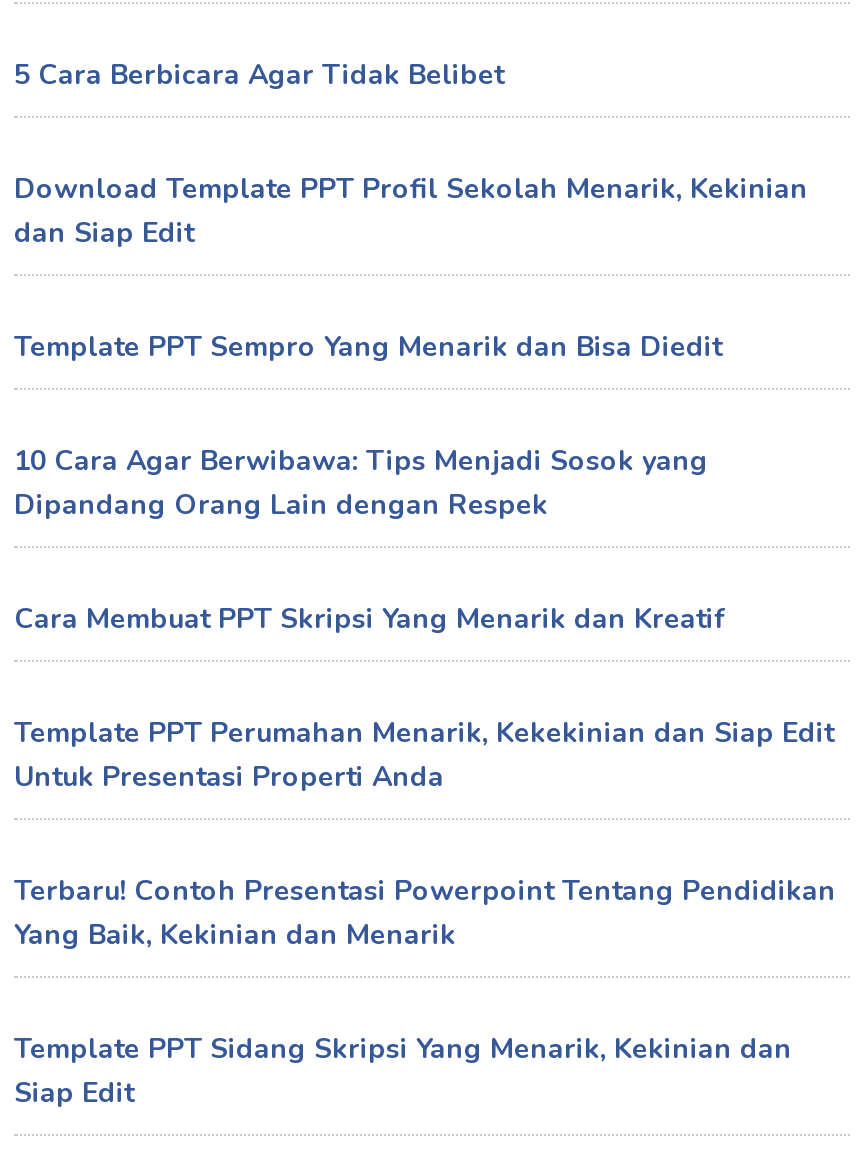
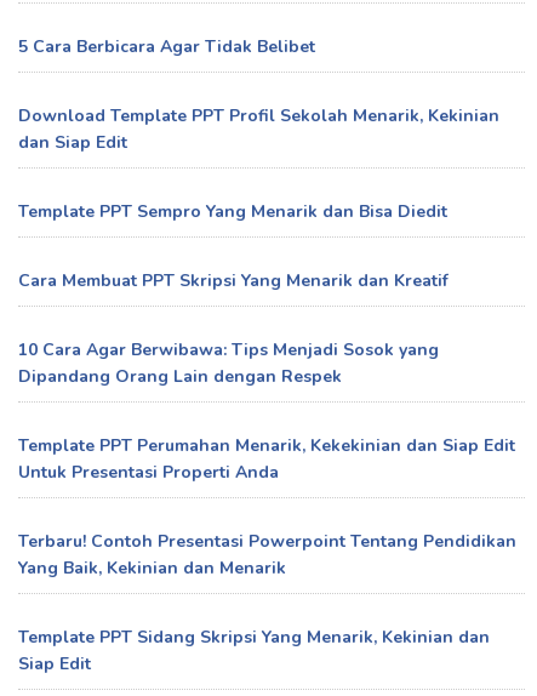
moved down: 10 Cara Agar Berwibawa: Tips Menjadi Sosok yang | Dipandang Orang Lain dengan Respek

moved up: Cara Membuat PPT Skripsi Yang Menarik dan Kreatif
